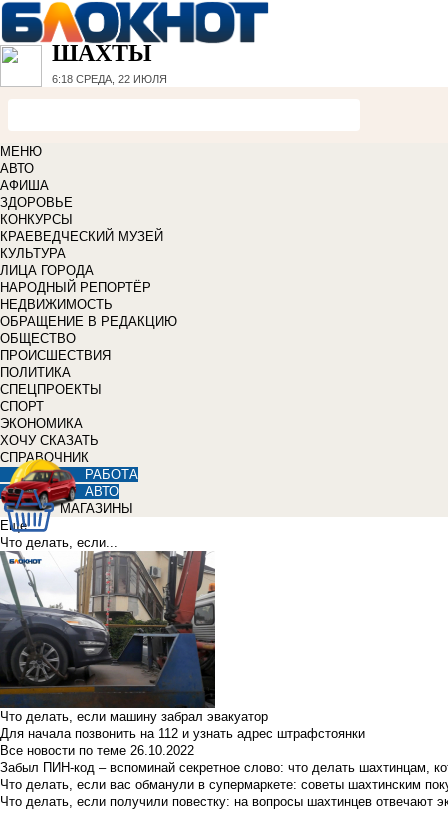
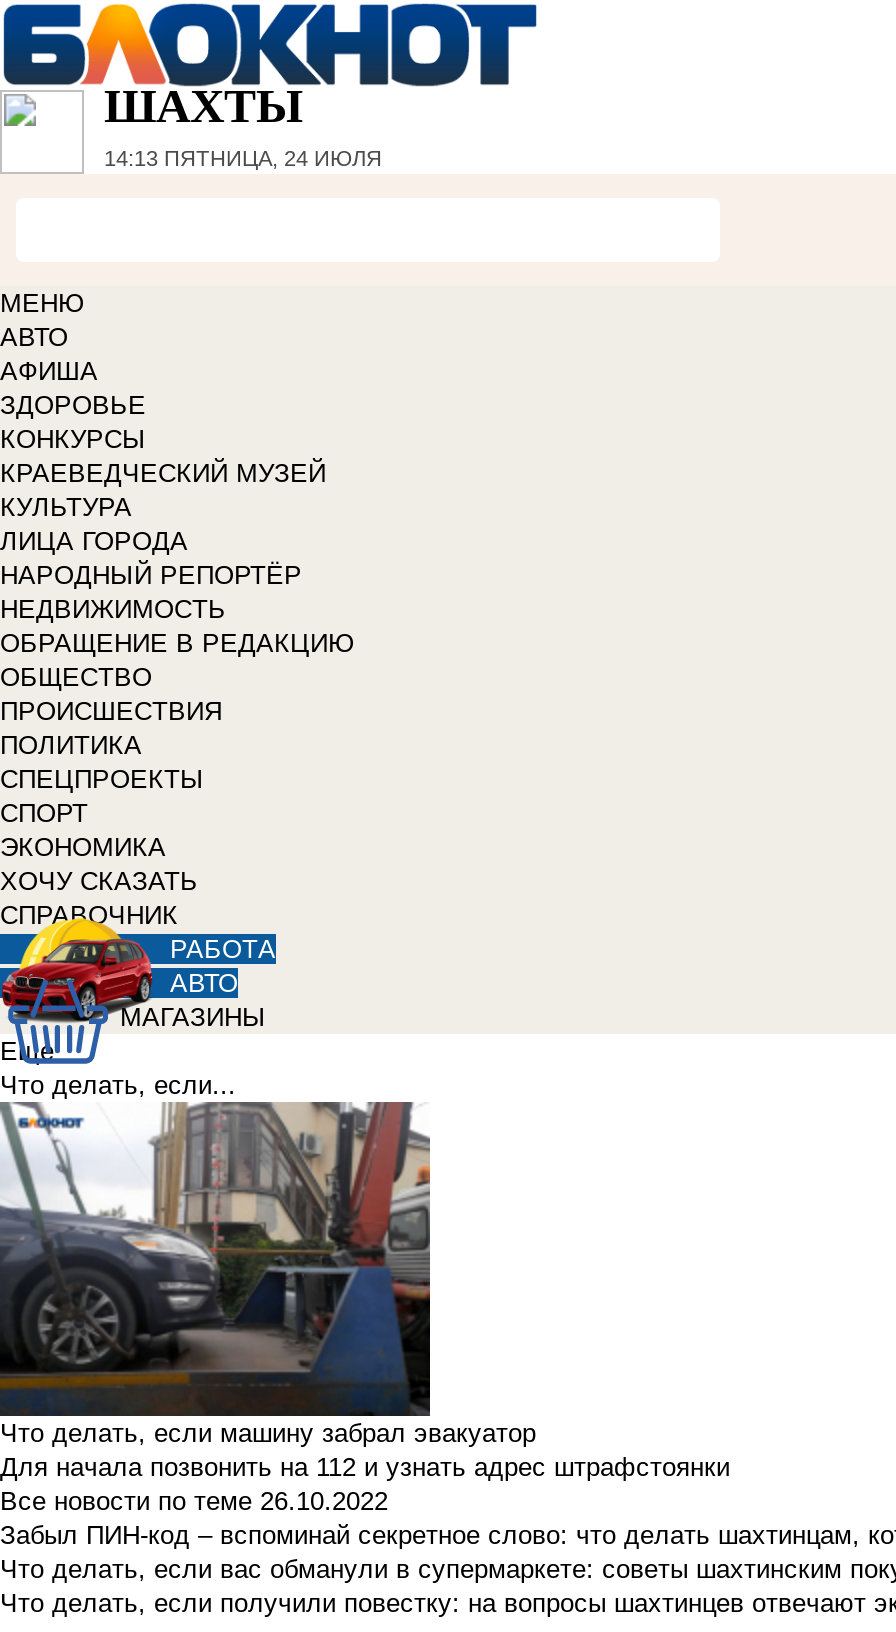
- 6:18 СРЕДА, 22 ИЮЛЯ
+ 14:13 ПЯТНИЦА, 24 ИЮЛЯ
